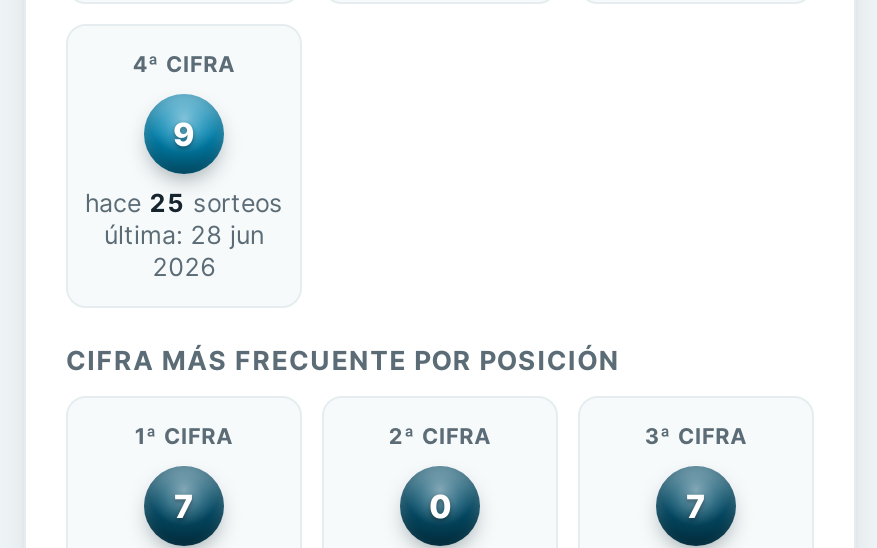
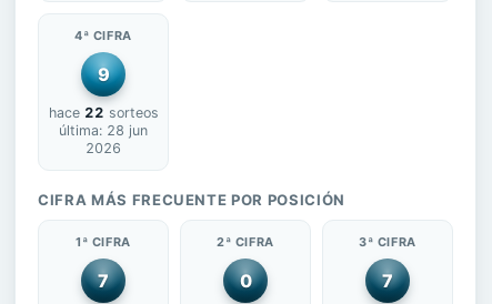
- hace 25 sorteos
+ hace 22 sorteos
